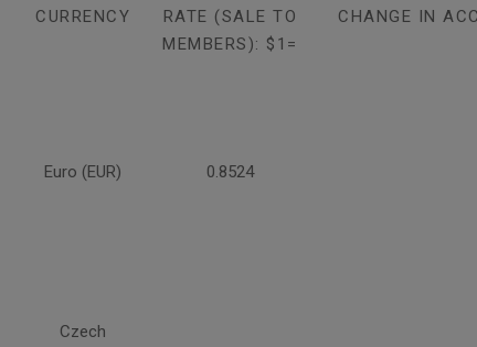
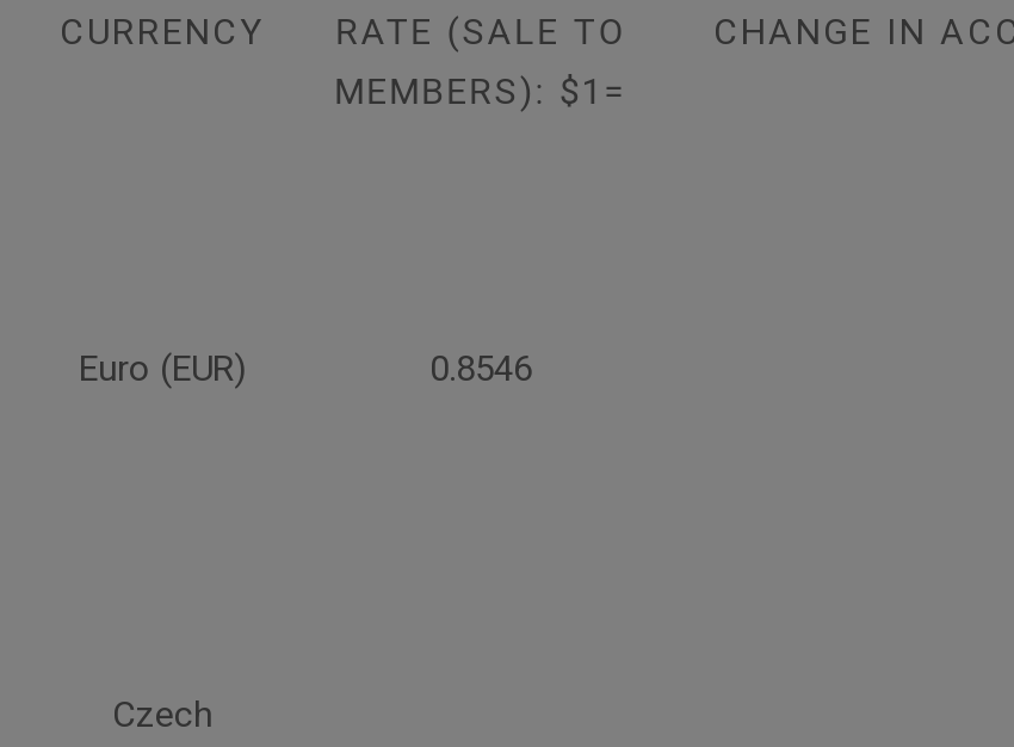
- 0.8524
+ 0.8546
